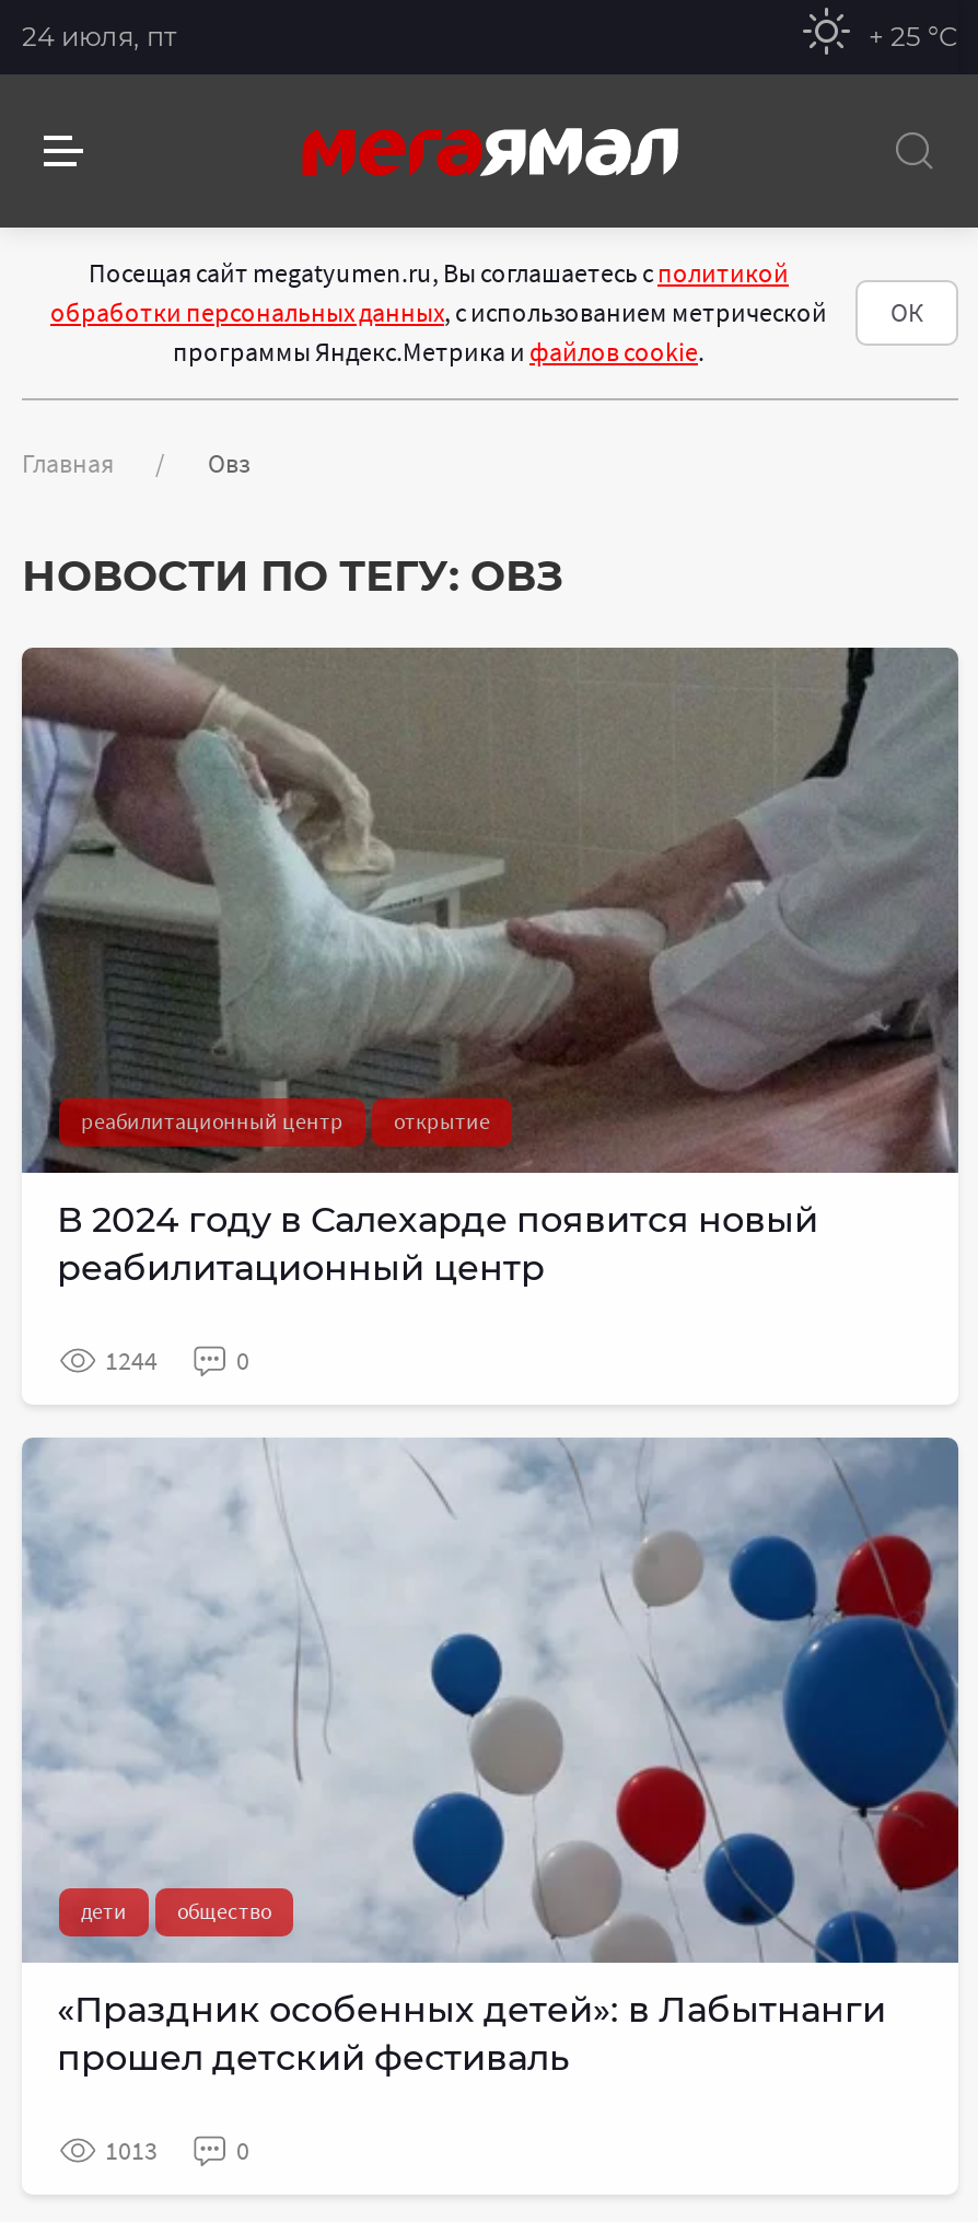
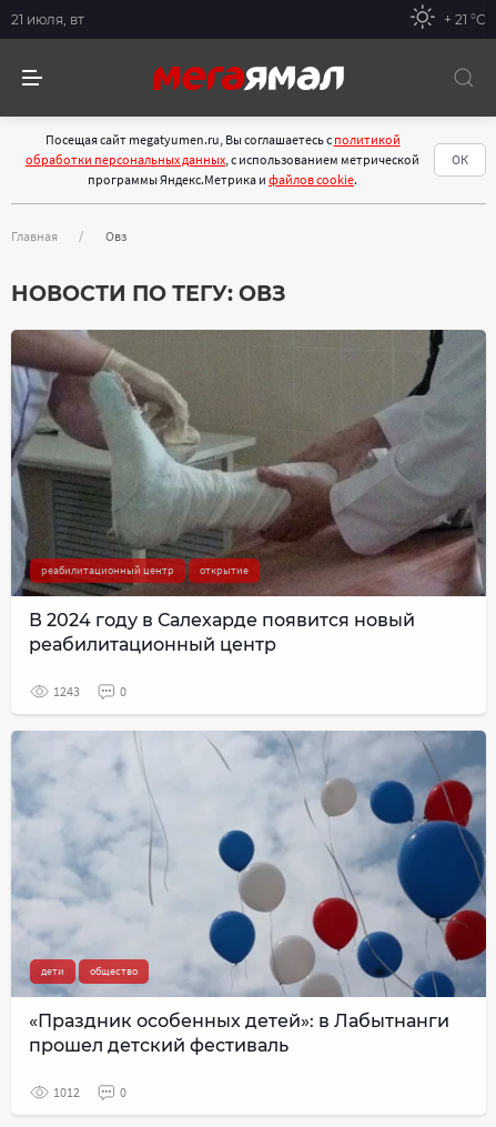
- 24 июля, пт
+ 21 июля, вт

- + 25 °С
+ + 21 °С

- 1244
+ 1243

- 1013
+ 1012
